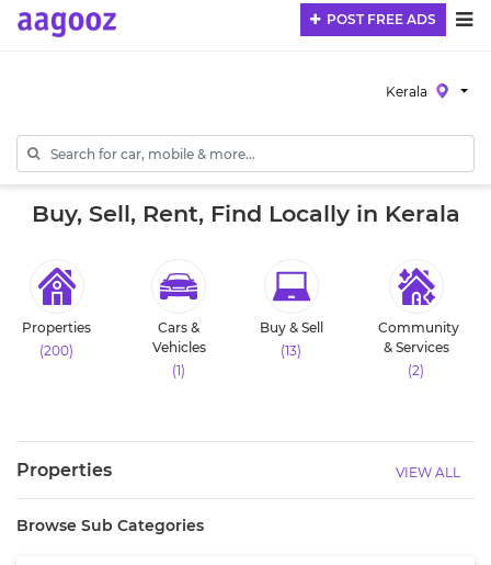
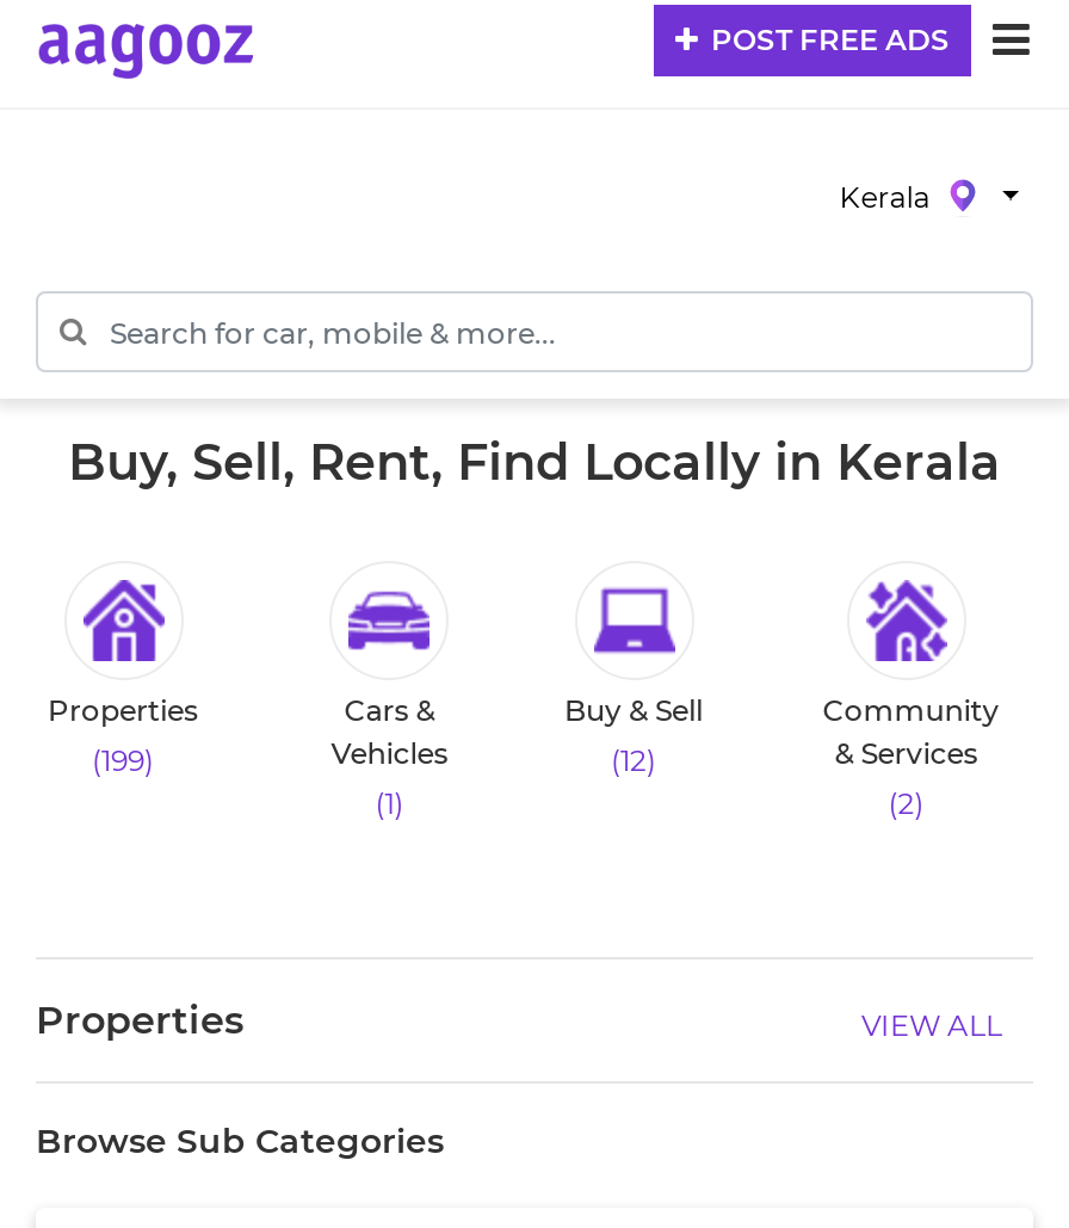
- (200)
+ (199)

- (13)
+ (12)
